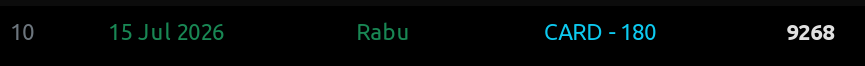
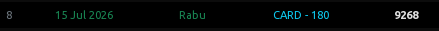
- 10
+ 8
